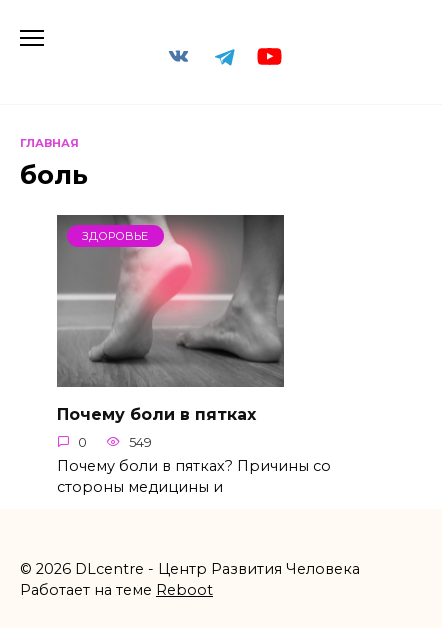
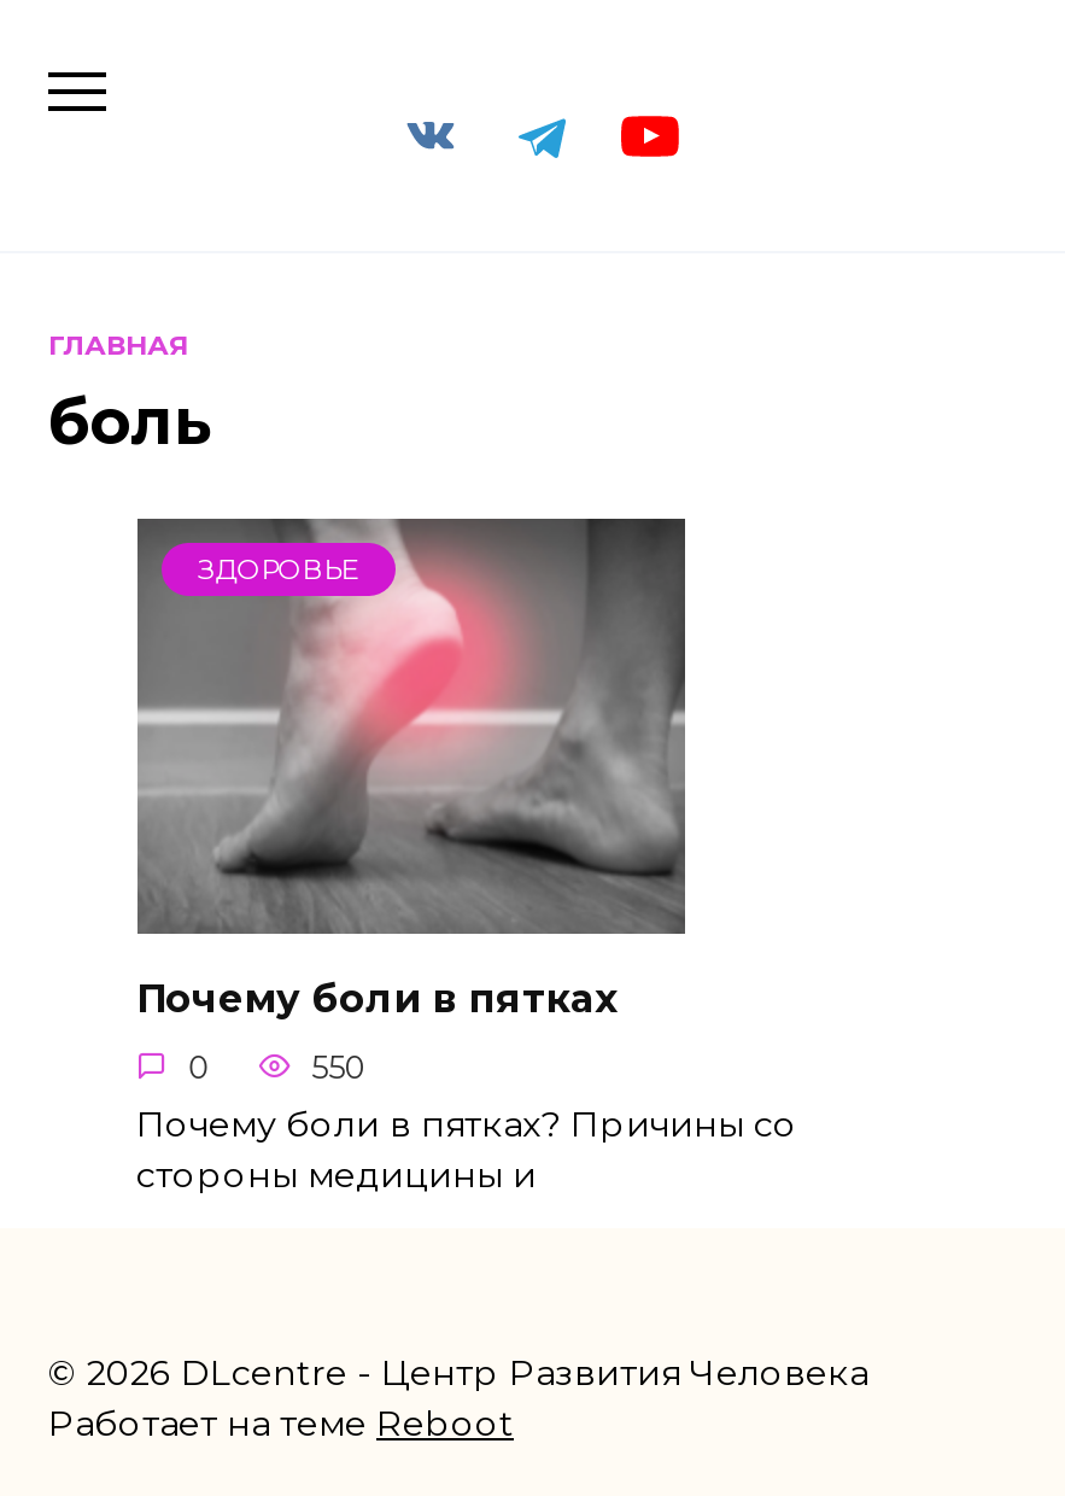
- 549
+ 550
